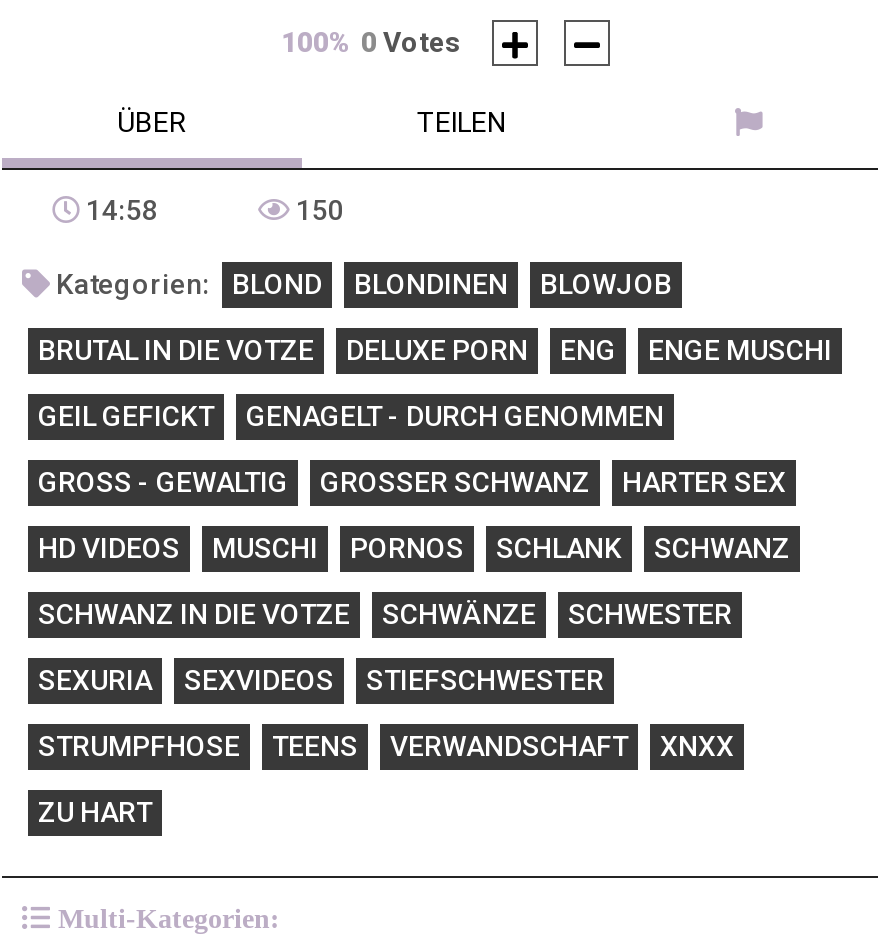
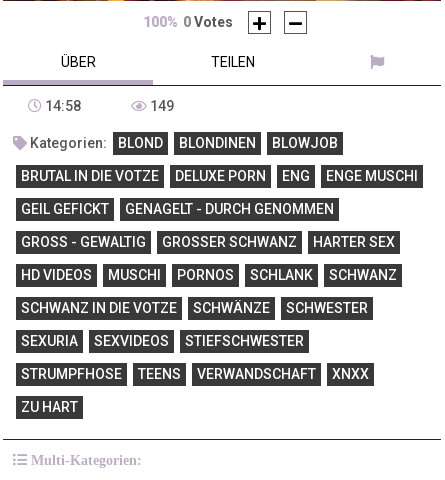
- 150
+ 149
